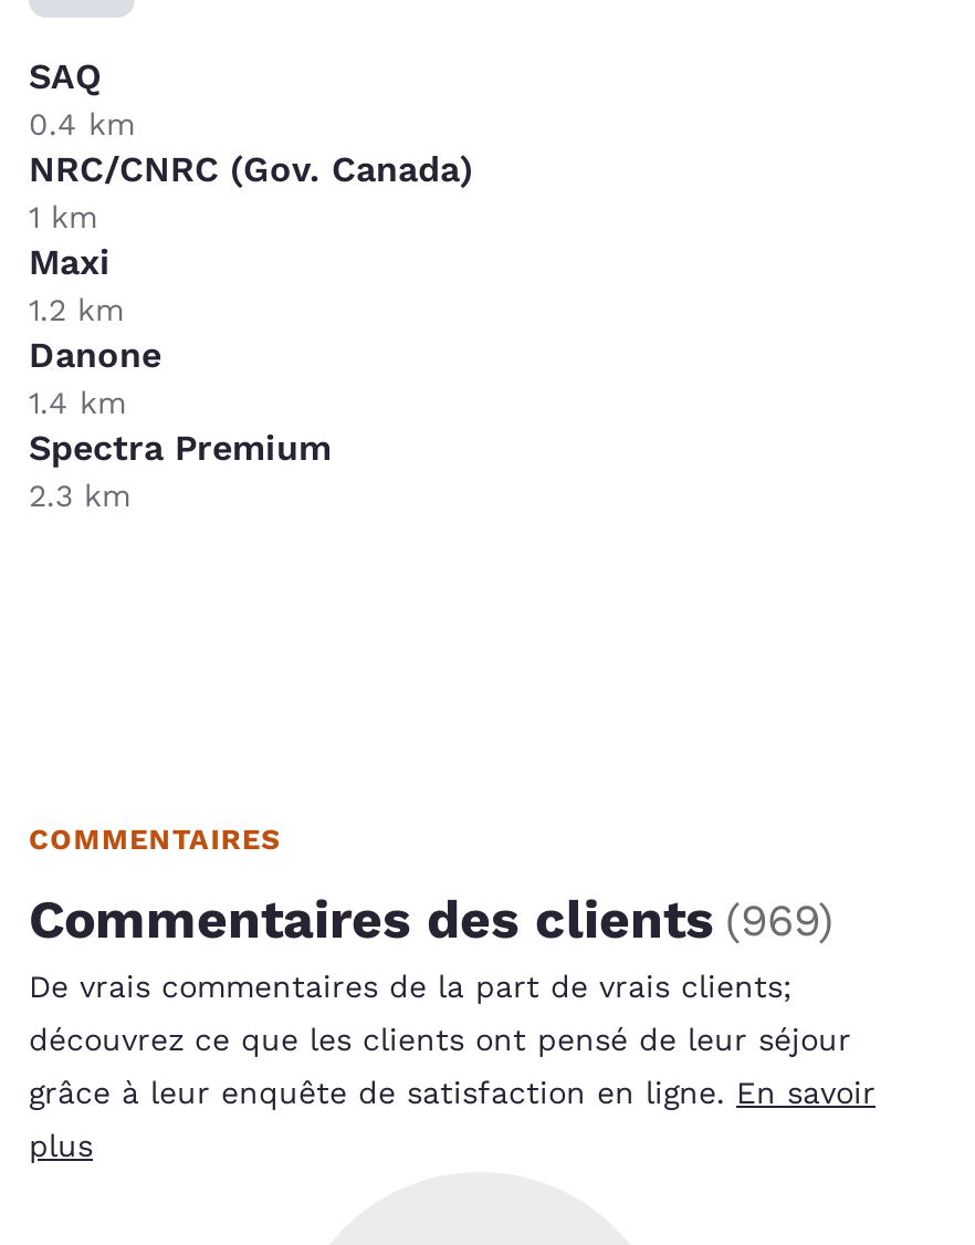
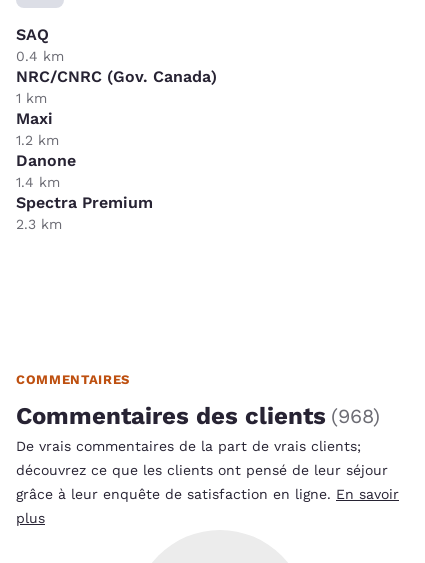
- Commentaires des clients (969)
+ Commentaires des clients (968)
